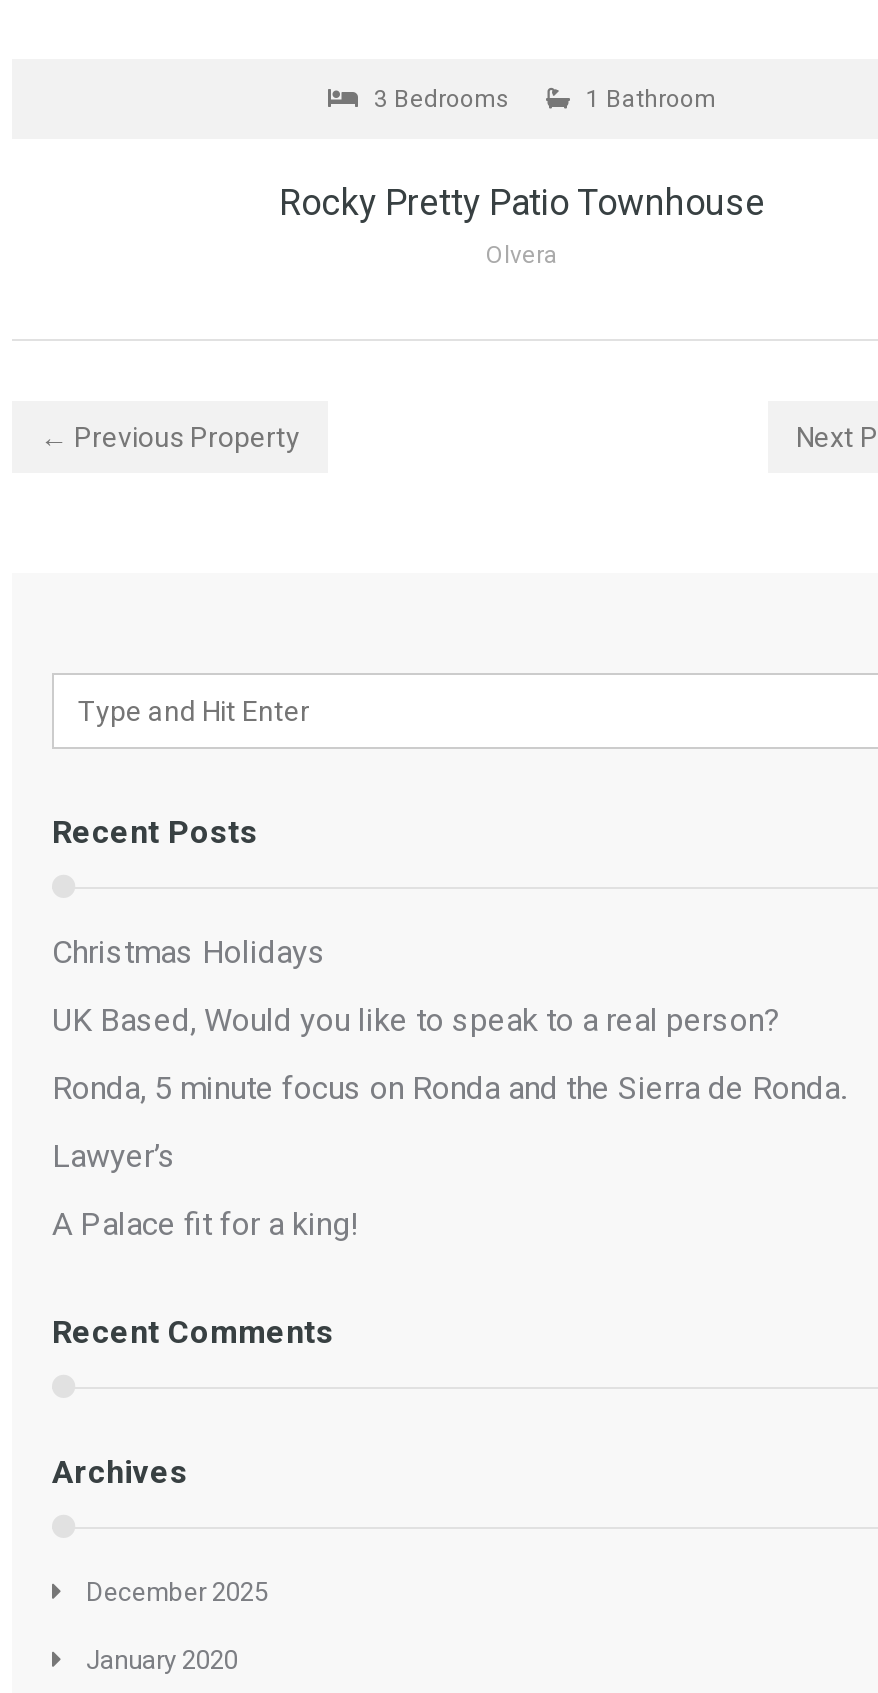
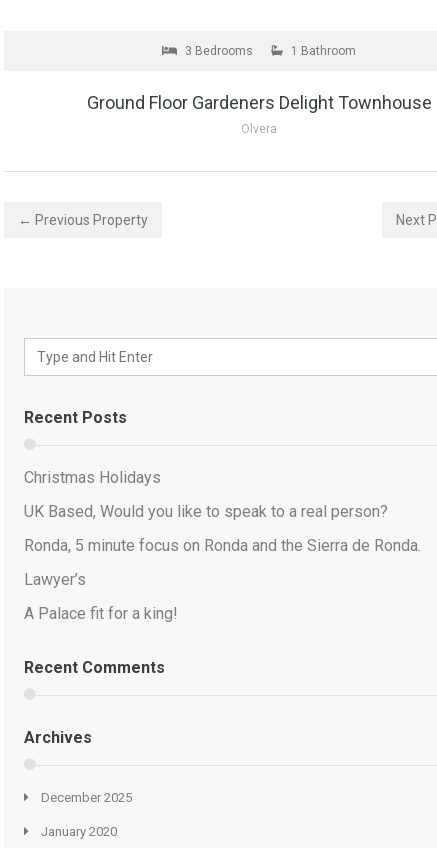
- Rocky Pretty Patio Townhouse
+ Ground Floor Gardeners Delight Townhouse
